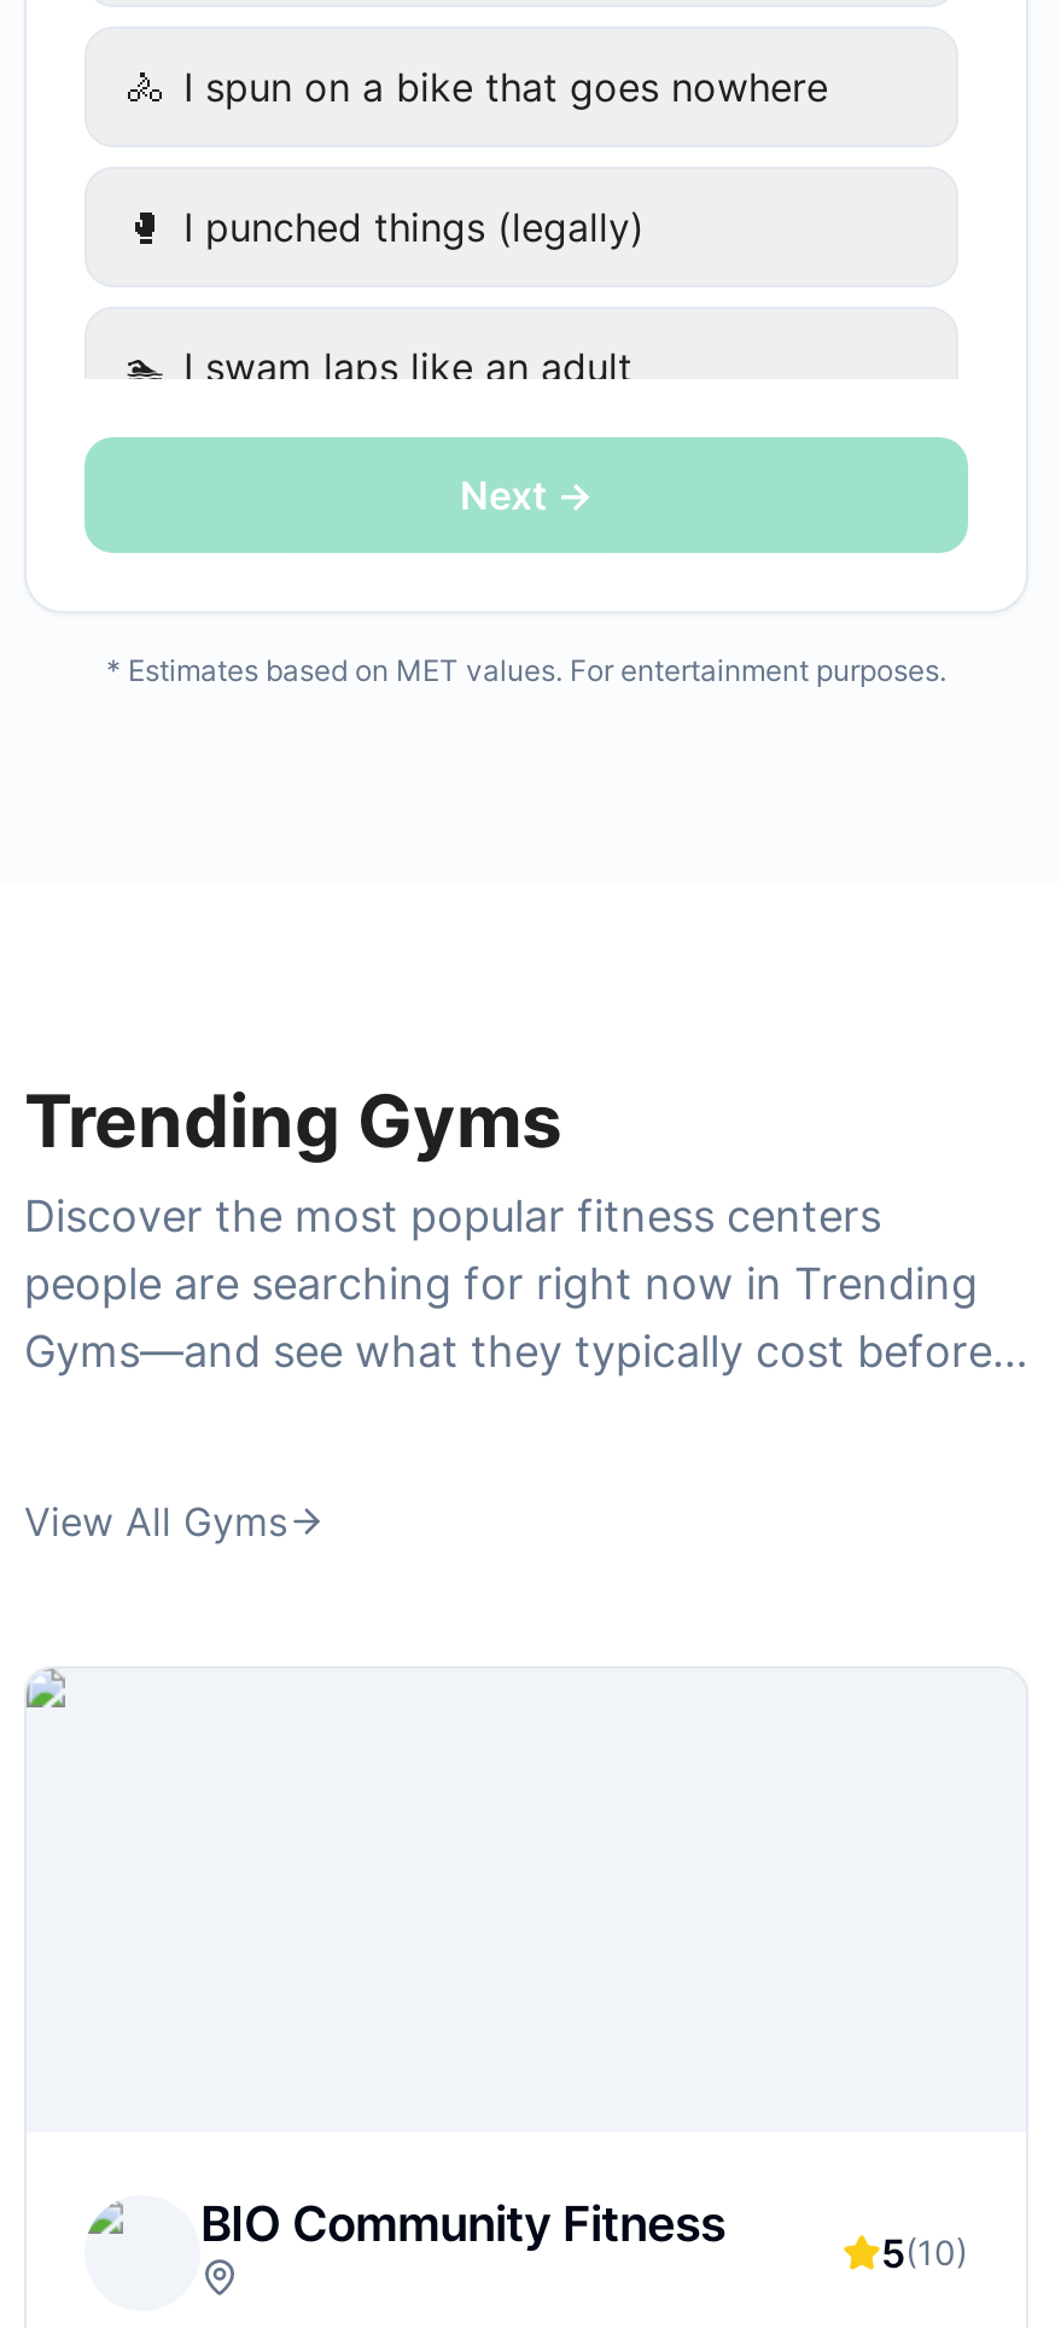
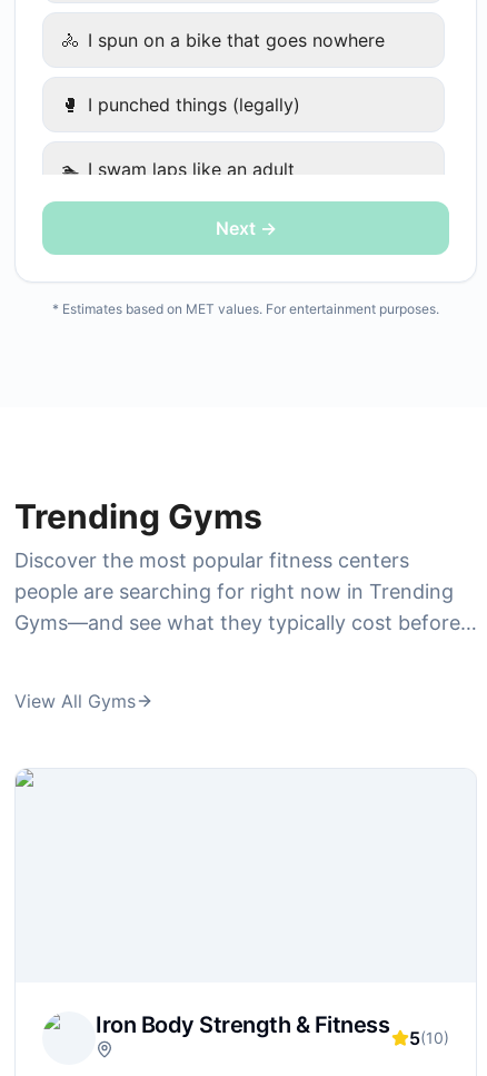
- BIO Community Fitness
+ Iron Body Strength & Fitness
